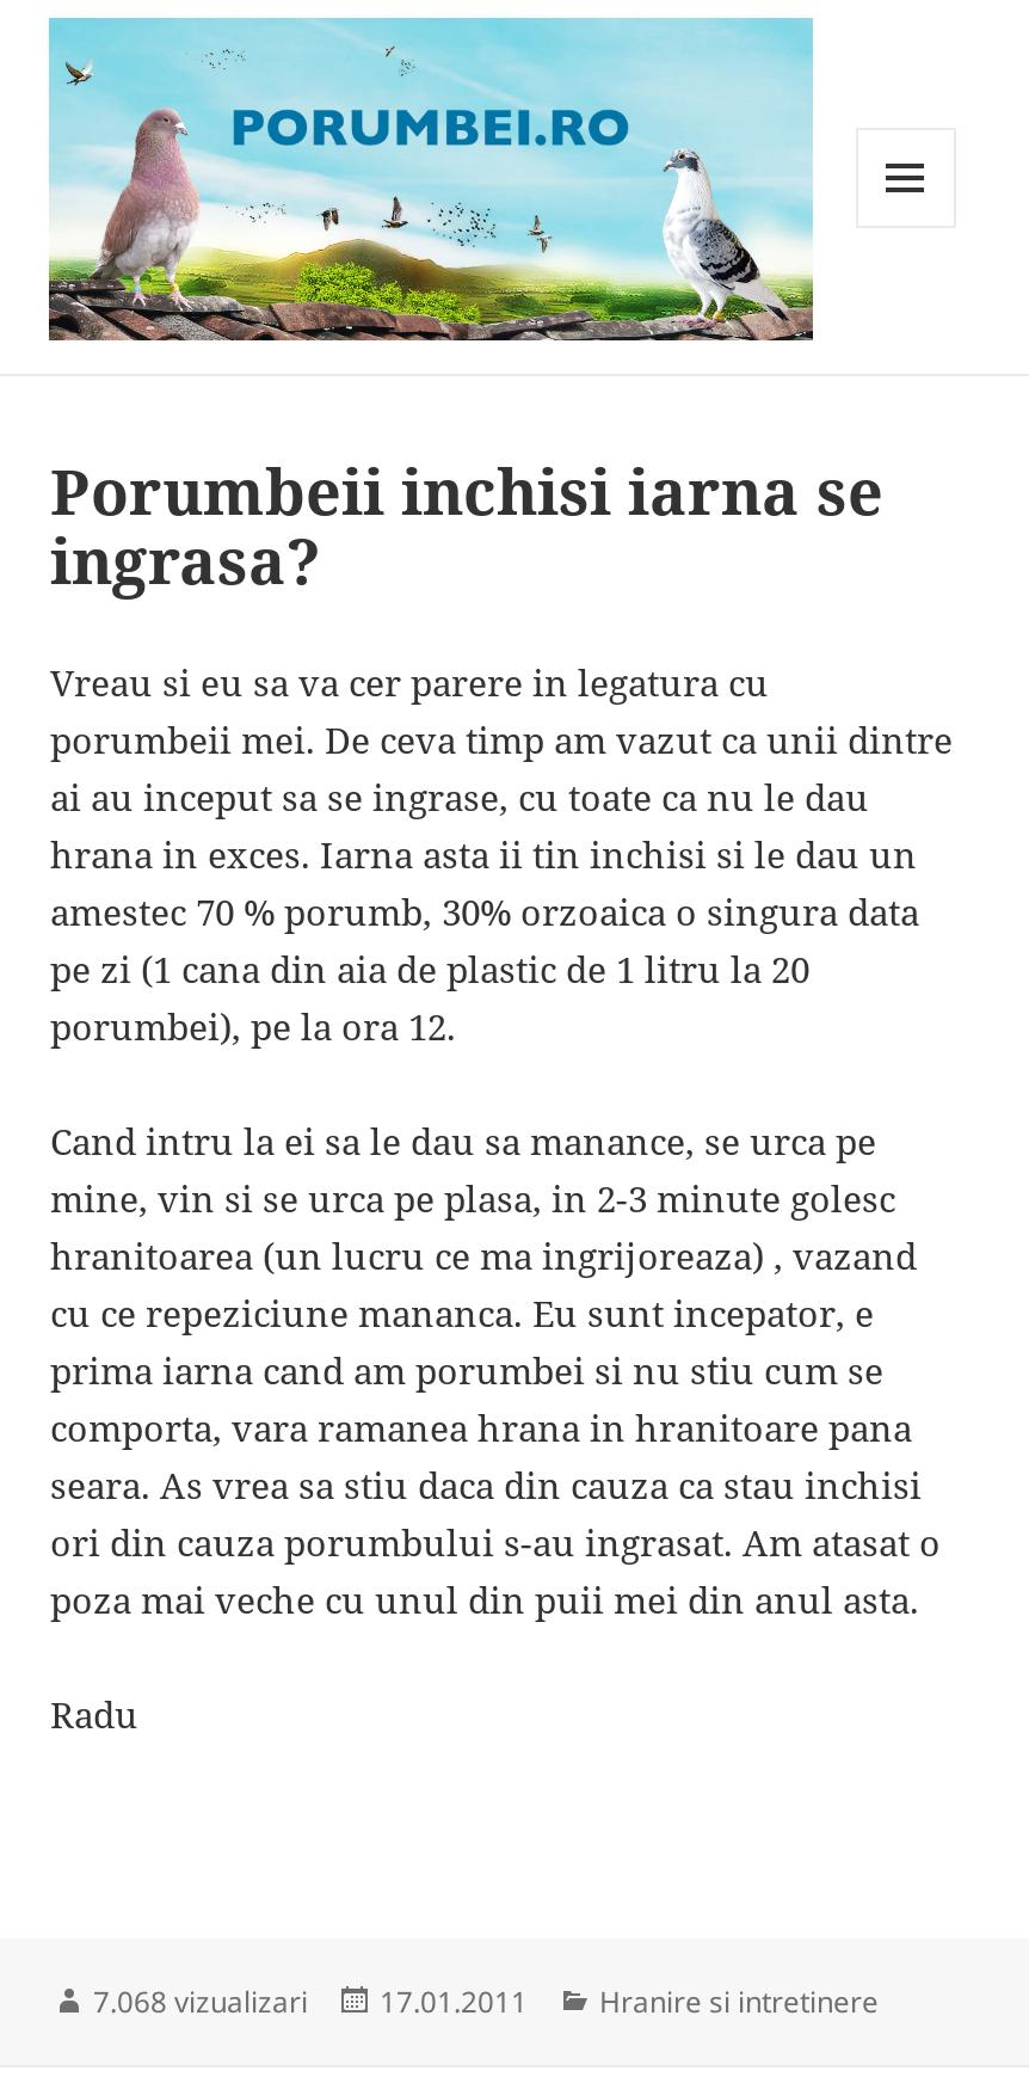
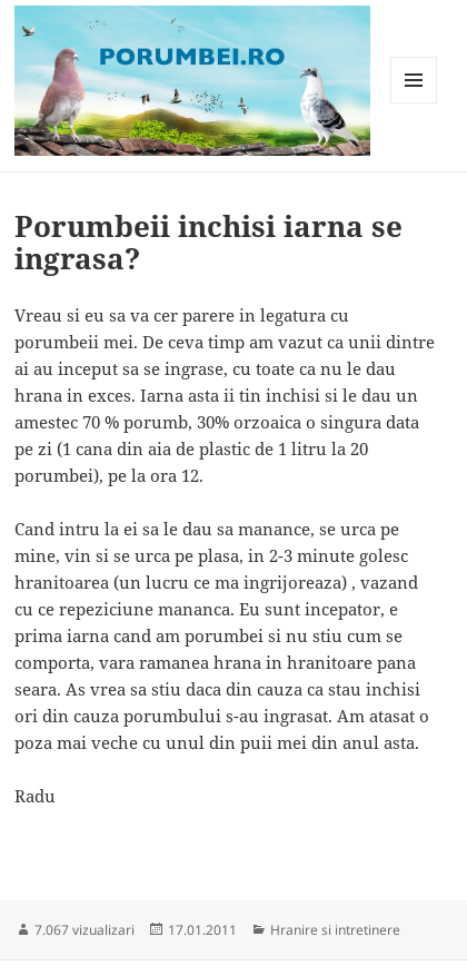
- 7.068 vizualizari
+ 7.067 vizualizari
